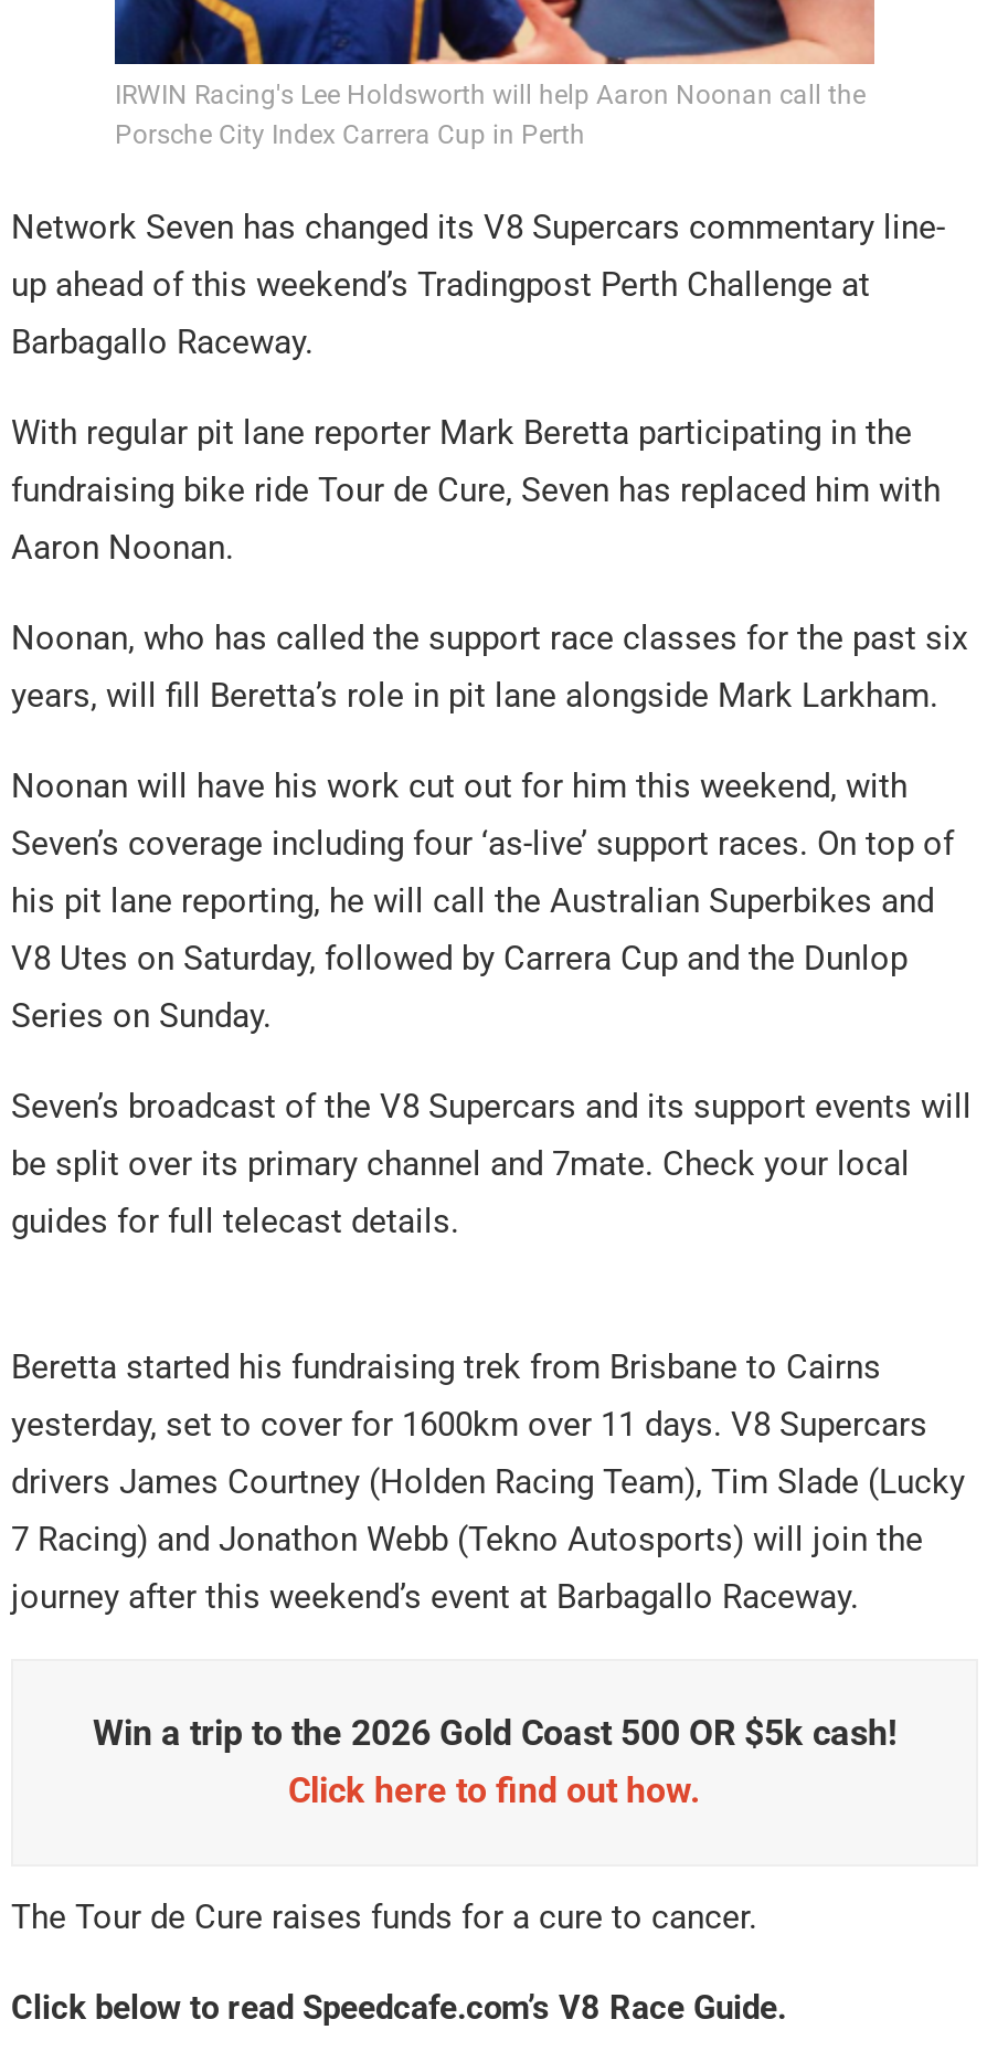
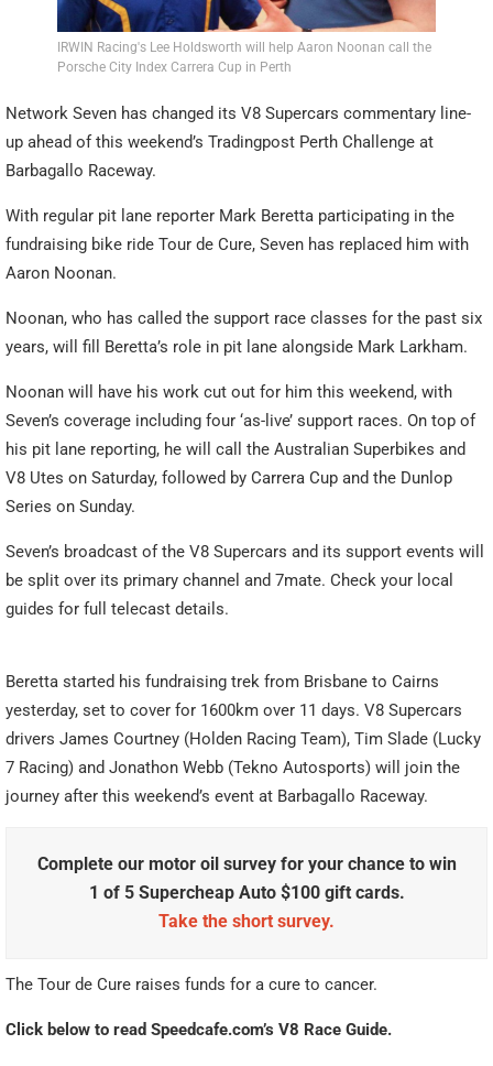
- Win a trip to the 2026 Gold Coast 500 OR $5k cash!
- Click here to find out how.
+ Complete our motor oil survey for your chance to win
+ 1 of 5 Supercheap Auto $100 gift cards.
+ Take the short survey.
